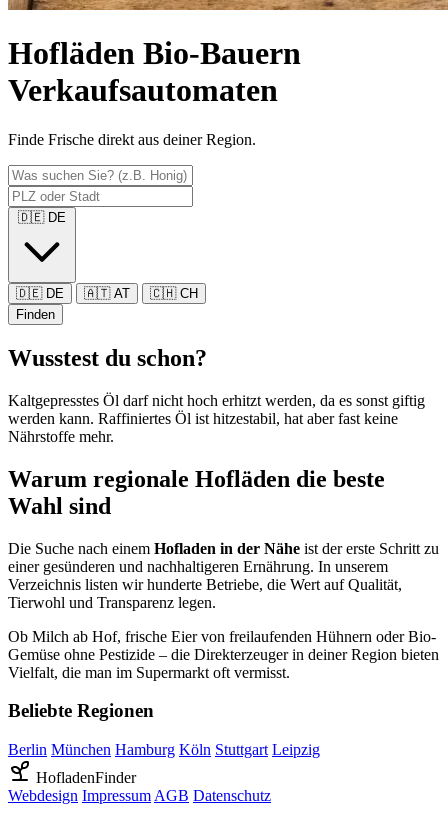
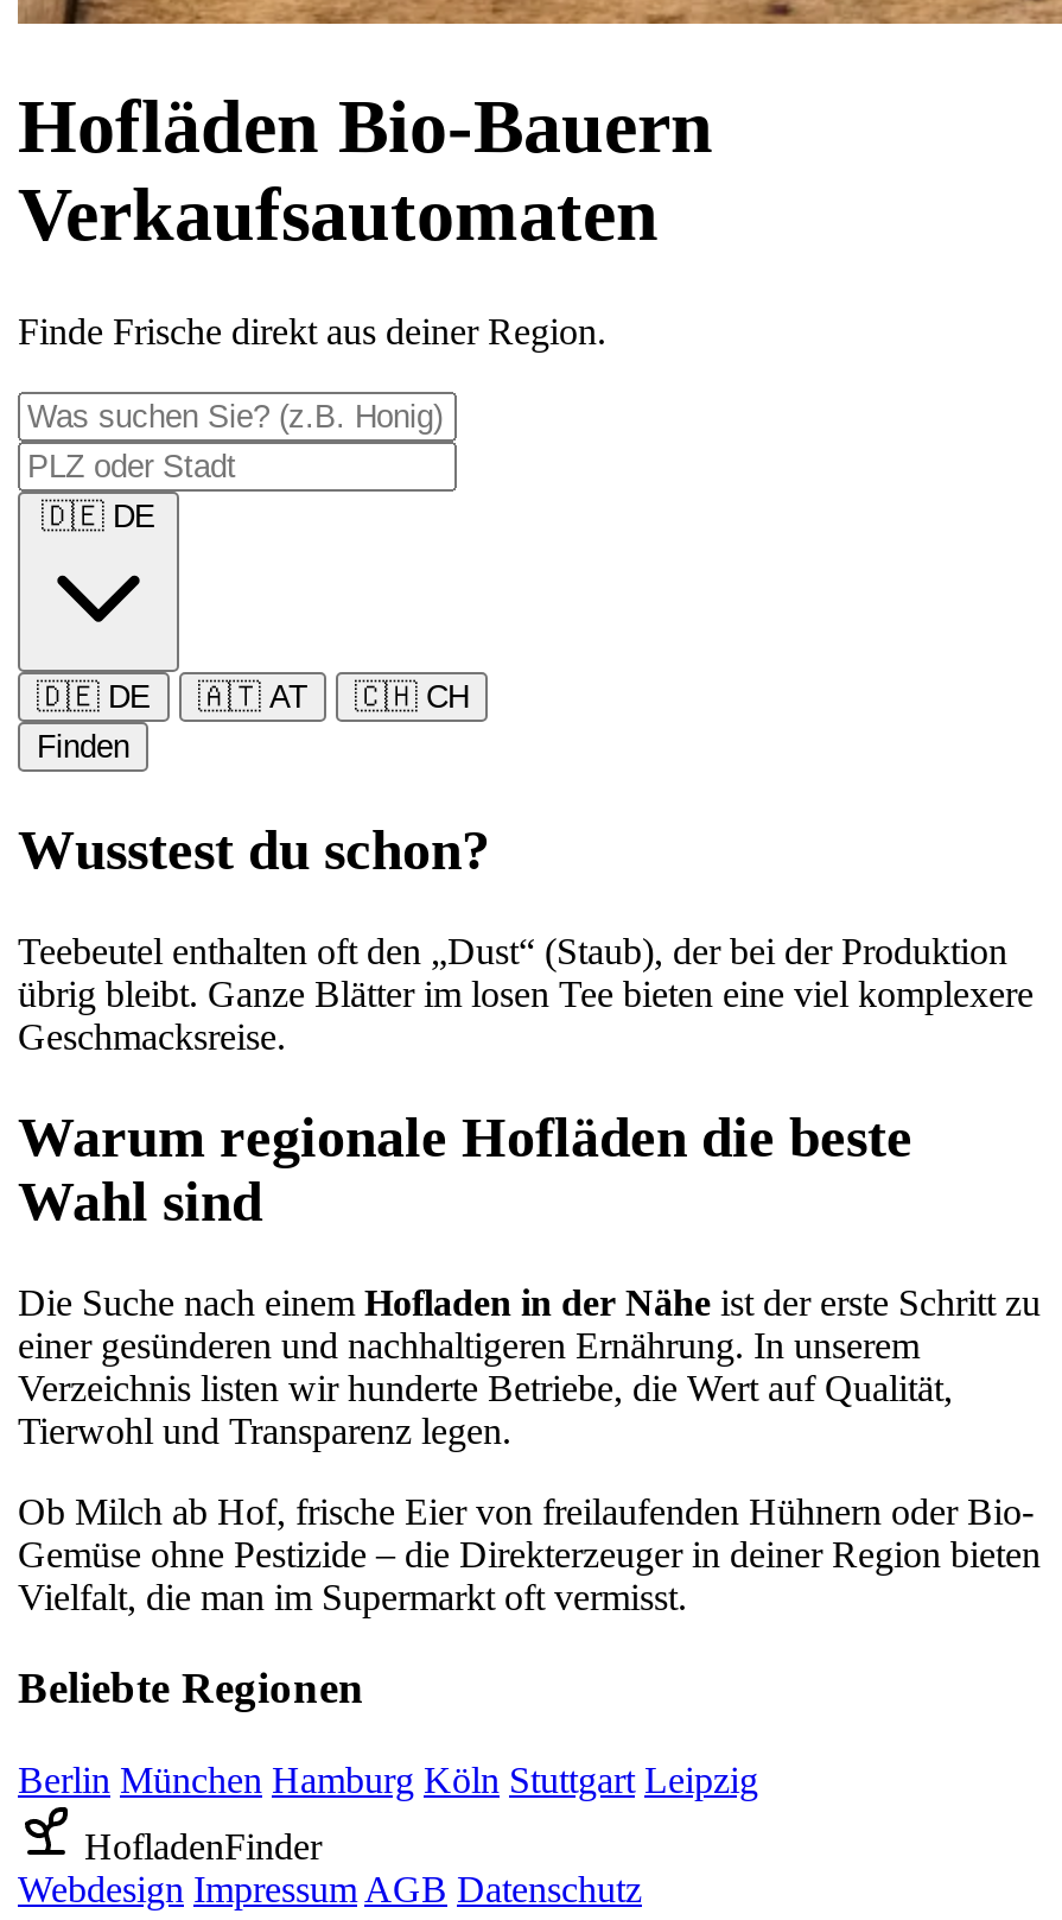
- Kaltgepresstes Öl darf nicht hoch erhitzt werden, da es sonst giftig
- werden kann. Raffiniertes Öl ist hitzestabil, hat aber fast keine
- Nährstoffe mehr.
+ Teebeutel enthalten oft den „Dust“ (Staub), der bei der Produktion
+ übrig bleibt. Ganze Blätter im losen Tee bieten eine viel komplexere
+ Geschmacksreise.
